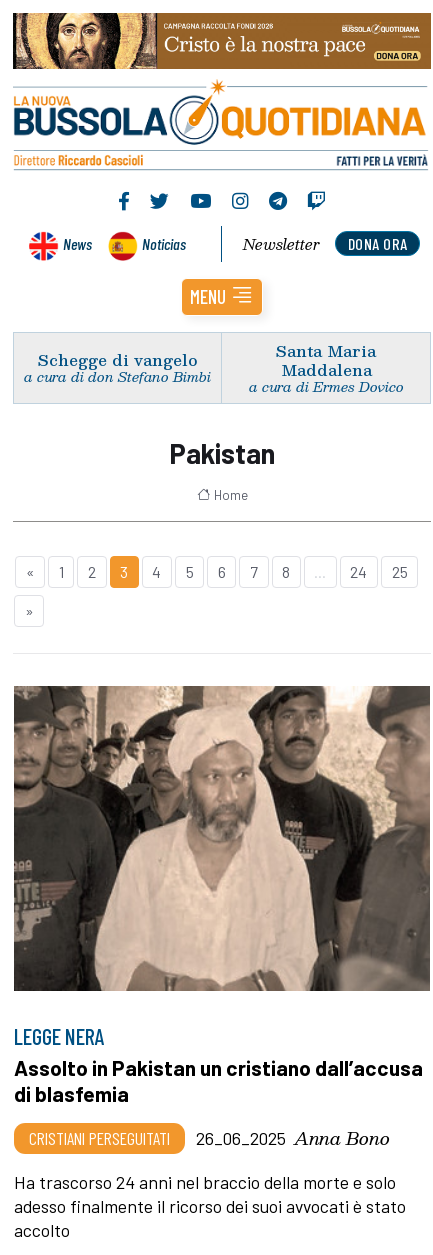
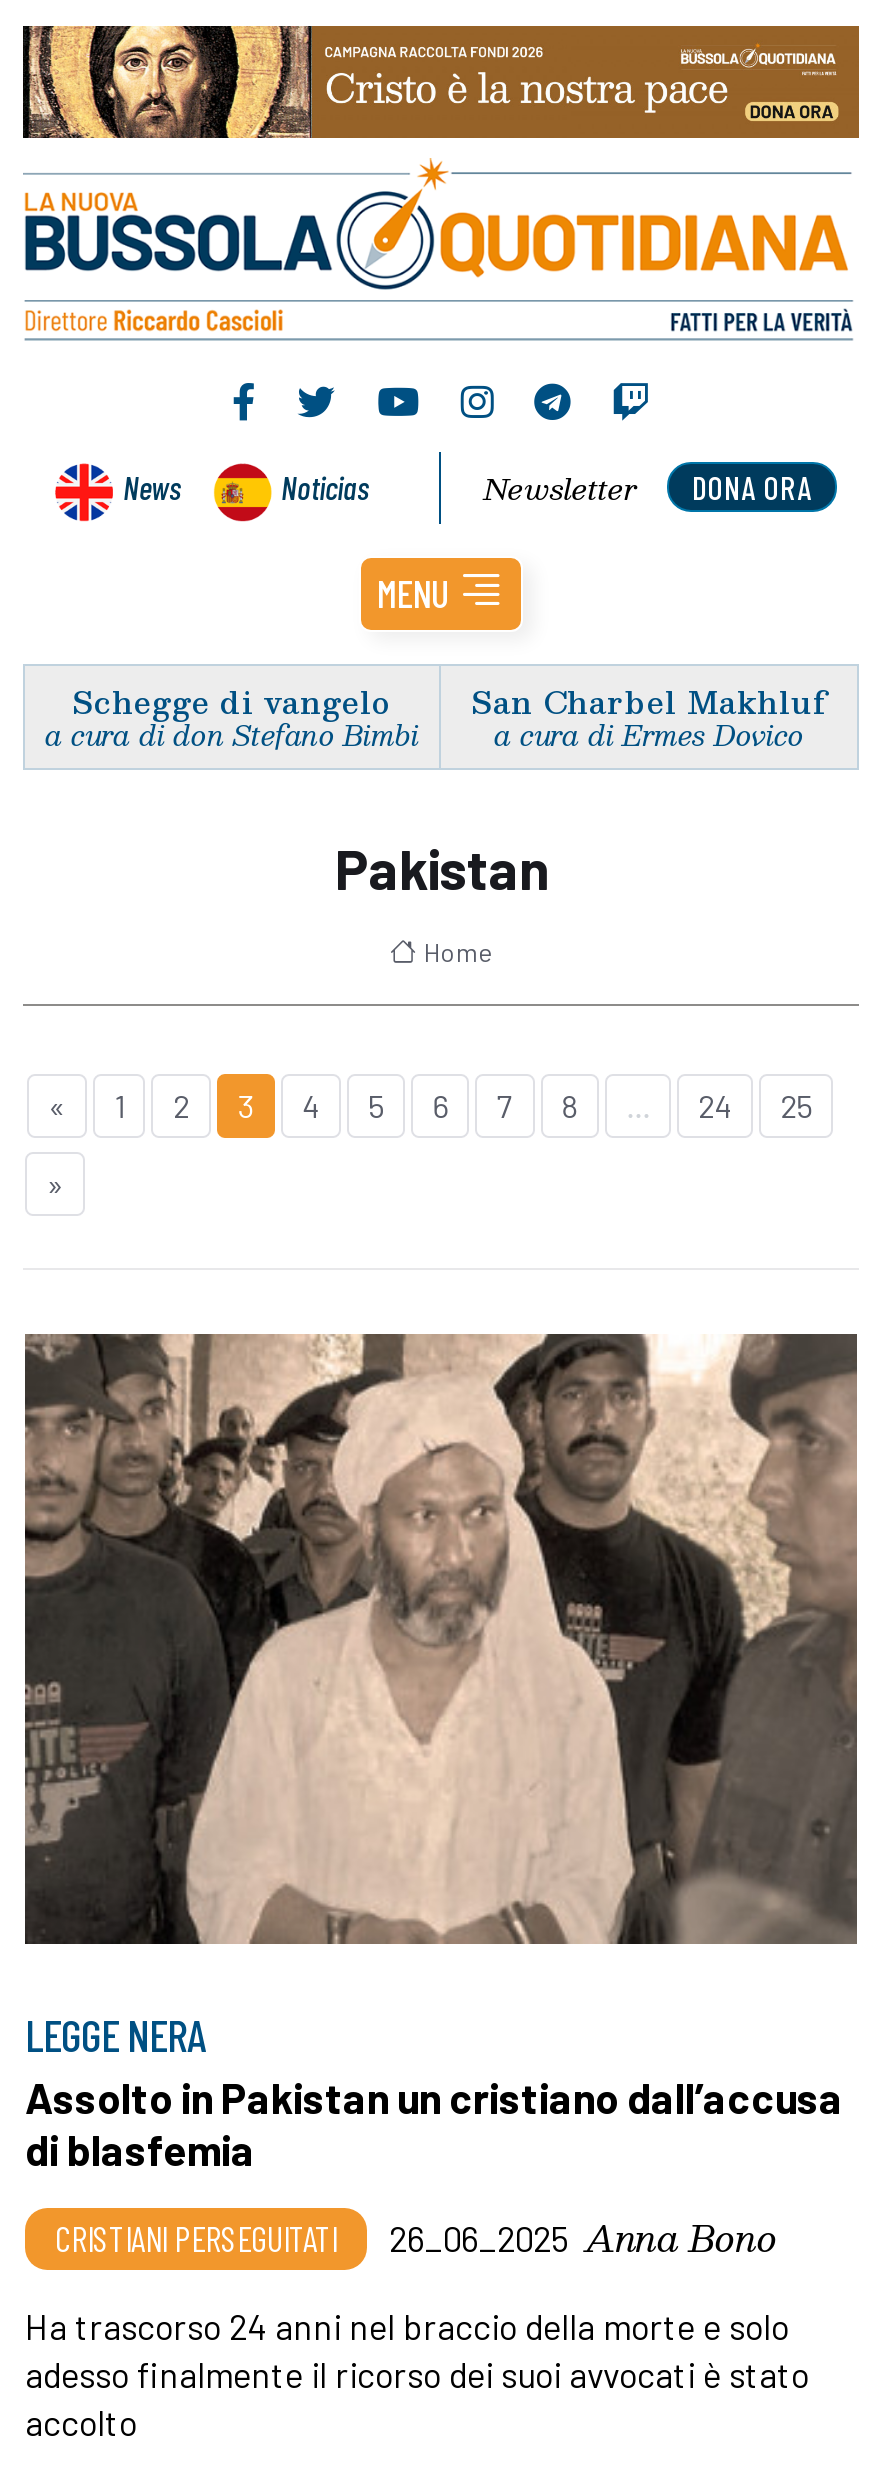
- Santa Maria
- Maddalena
+ San Charbel Makhluf
